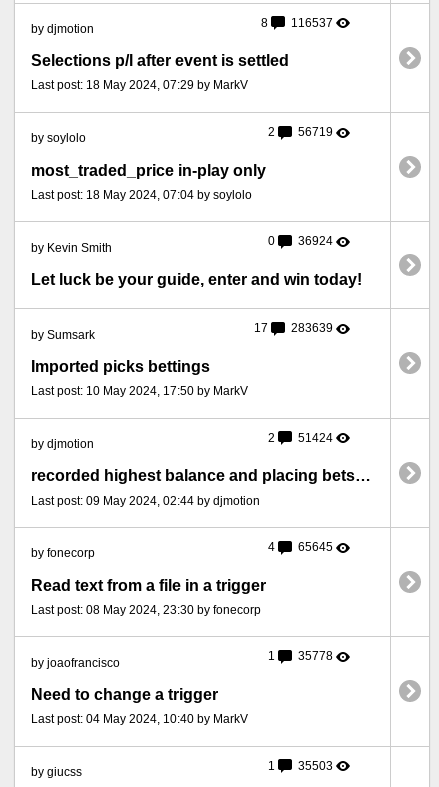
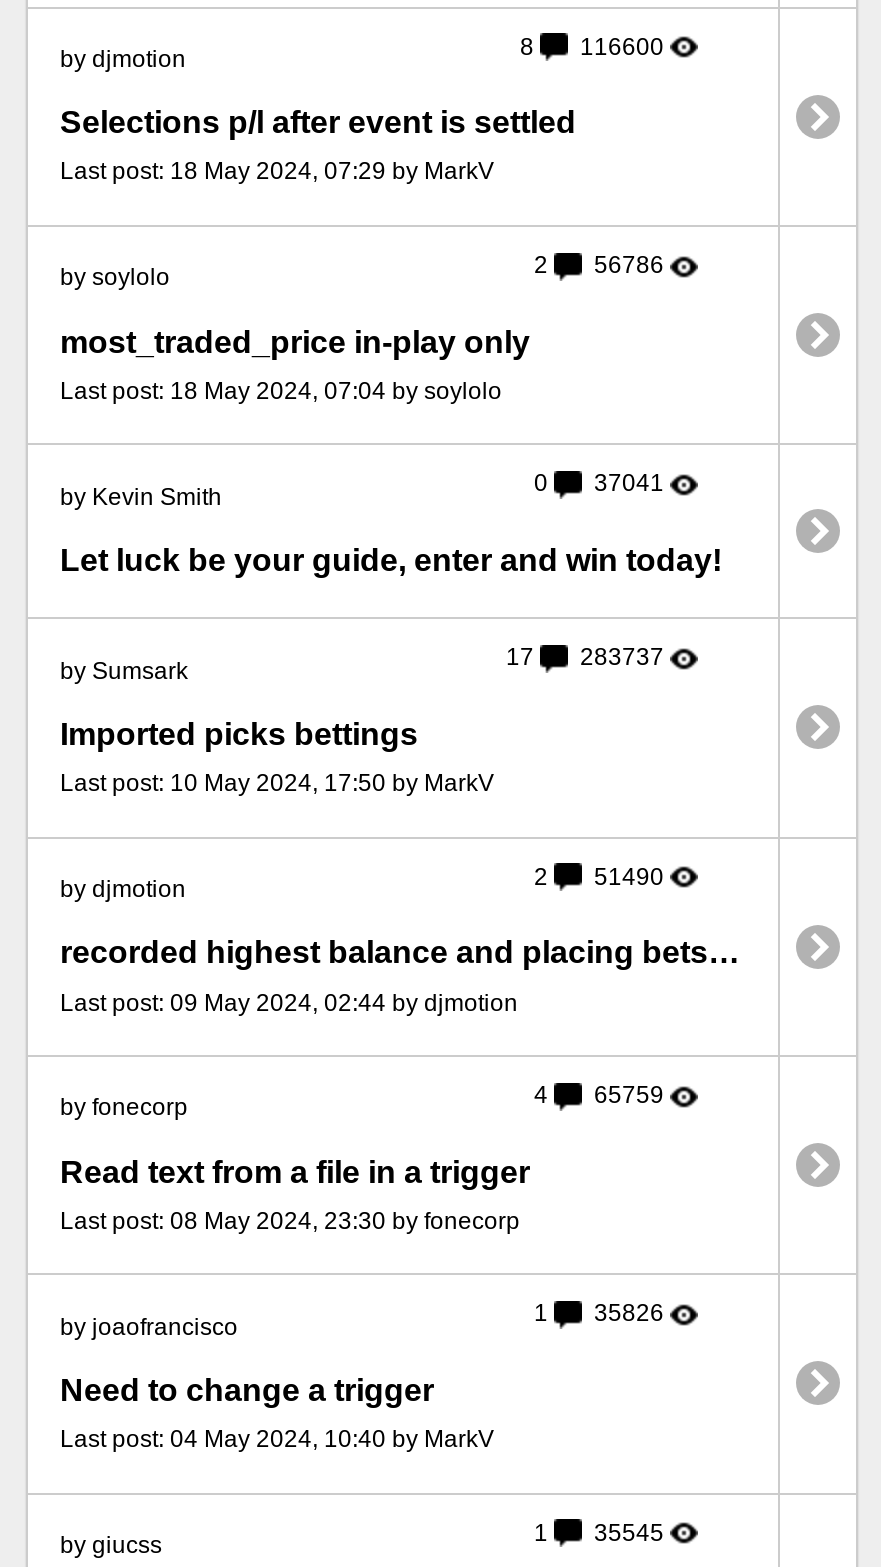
- 116537
+ 116600

- 2 56719
+ 2 56786

- 0 36924
+ 0 37041

- 17 283639
+ 17 283737

- 2 51424
+ 2 51490

- 4 65645
+ 4 65759

- 1 35778
+ 1 35826

- 1 35503
+ 1 35545
